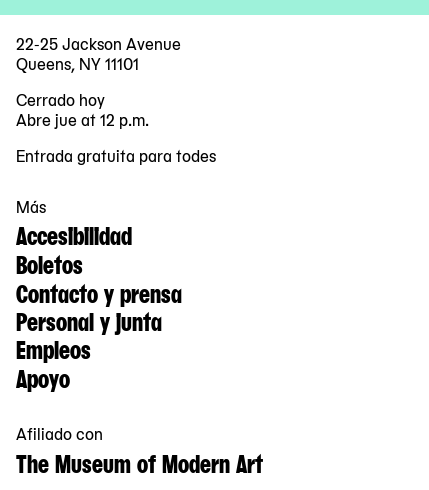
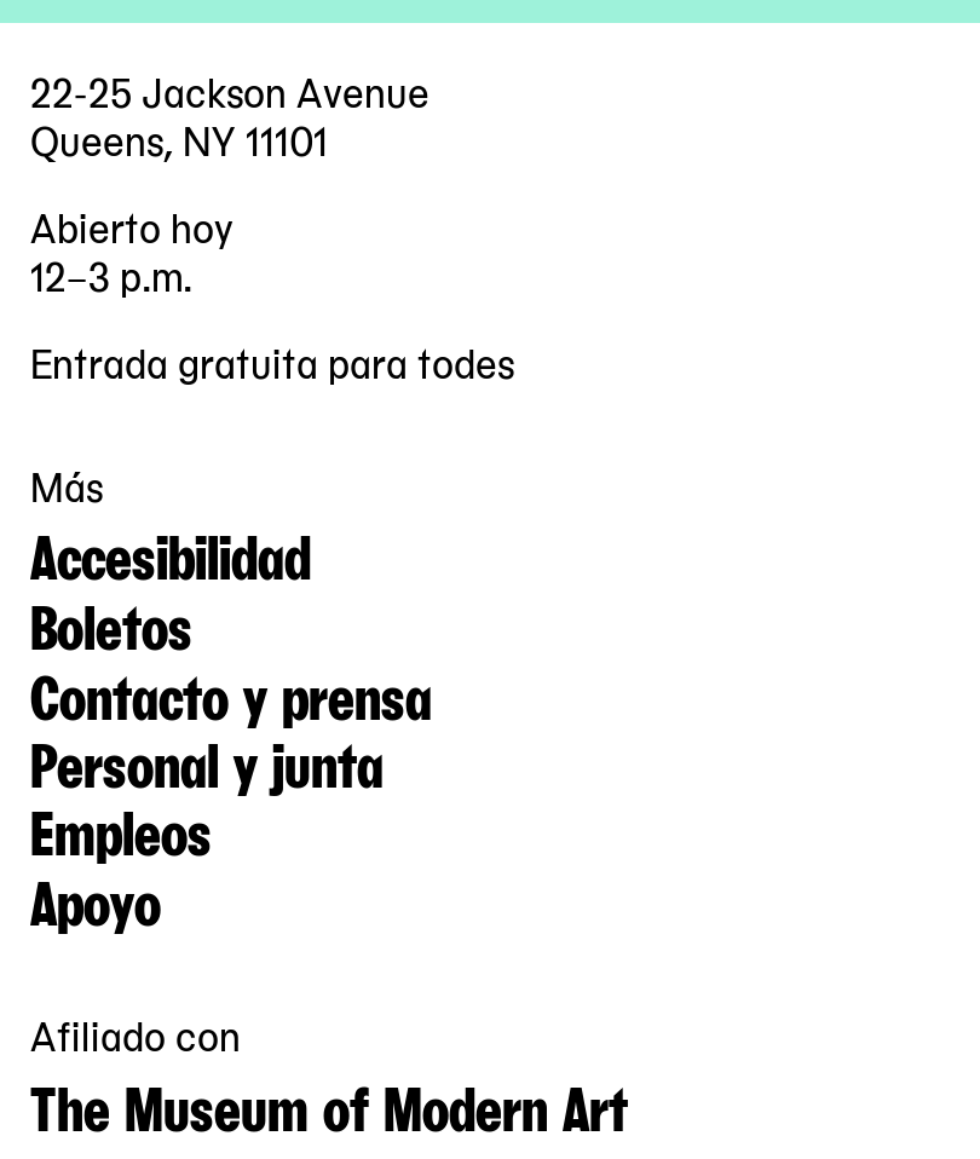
- Cerrado hoy
- Abre jue at 12 p.m.
+ Abierto hoy
+ 12–3 p.m.
